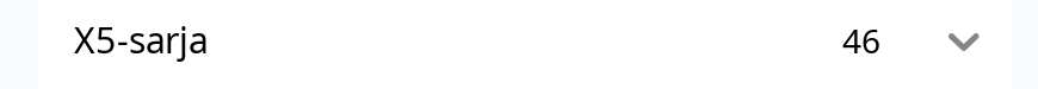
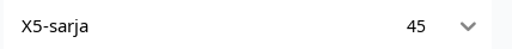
- 46
+ 45
